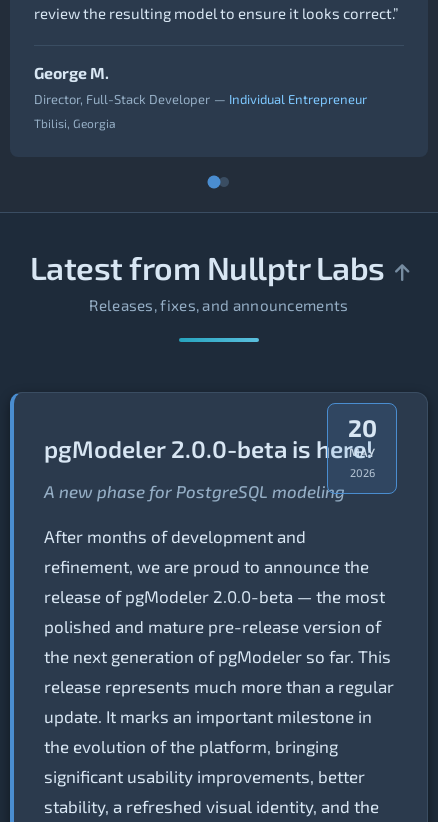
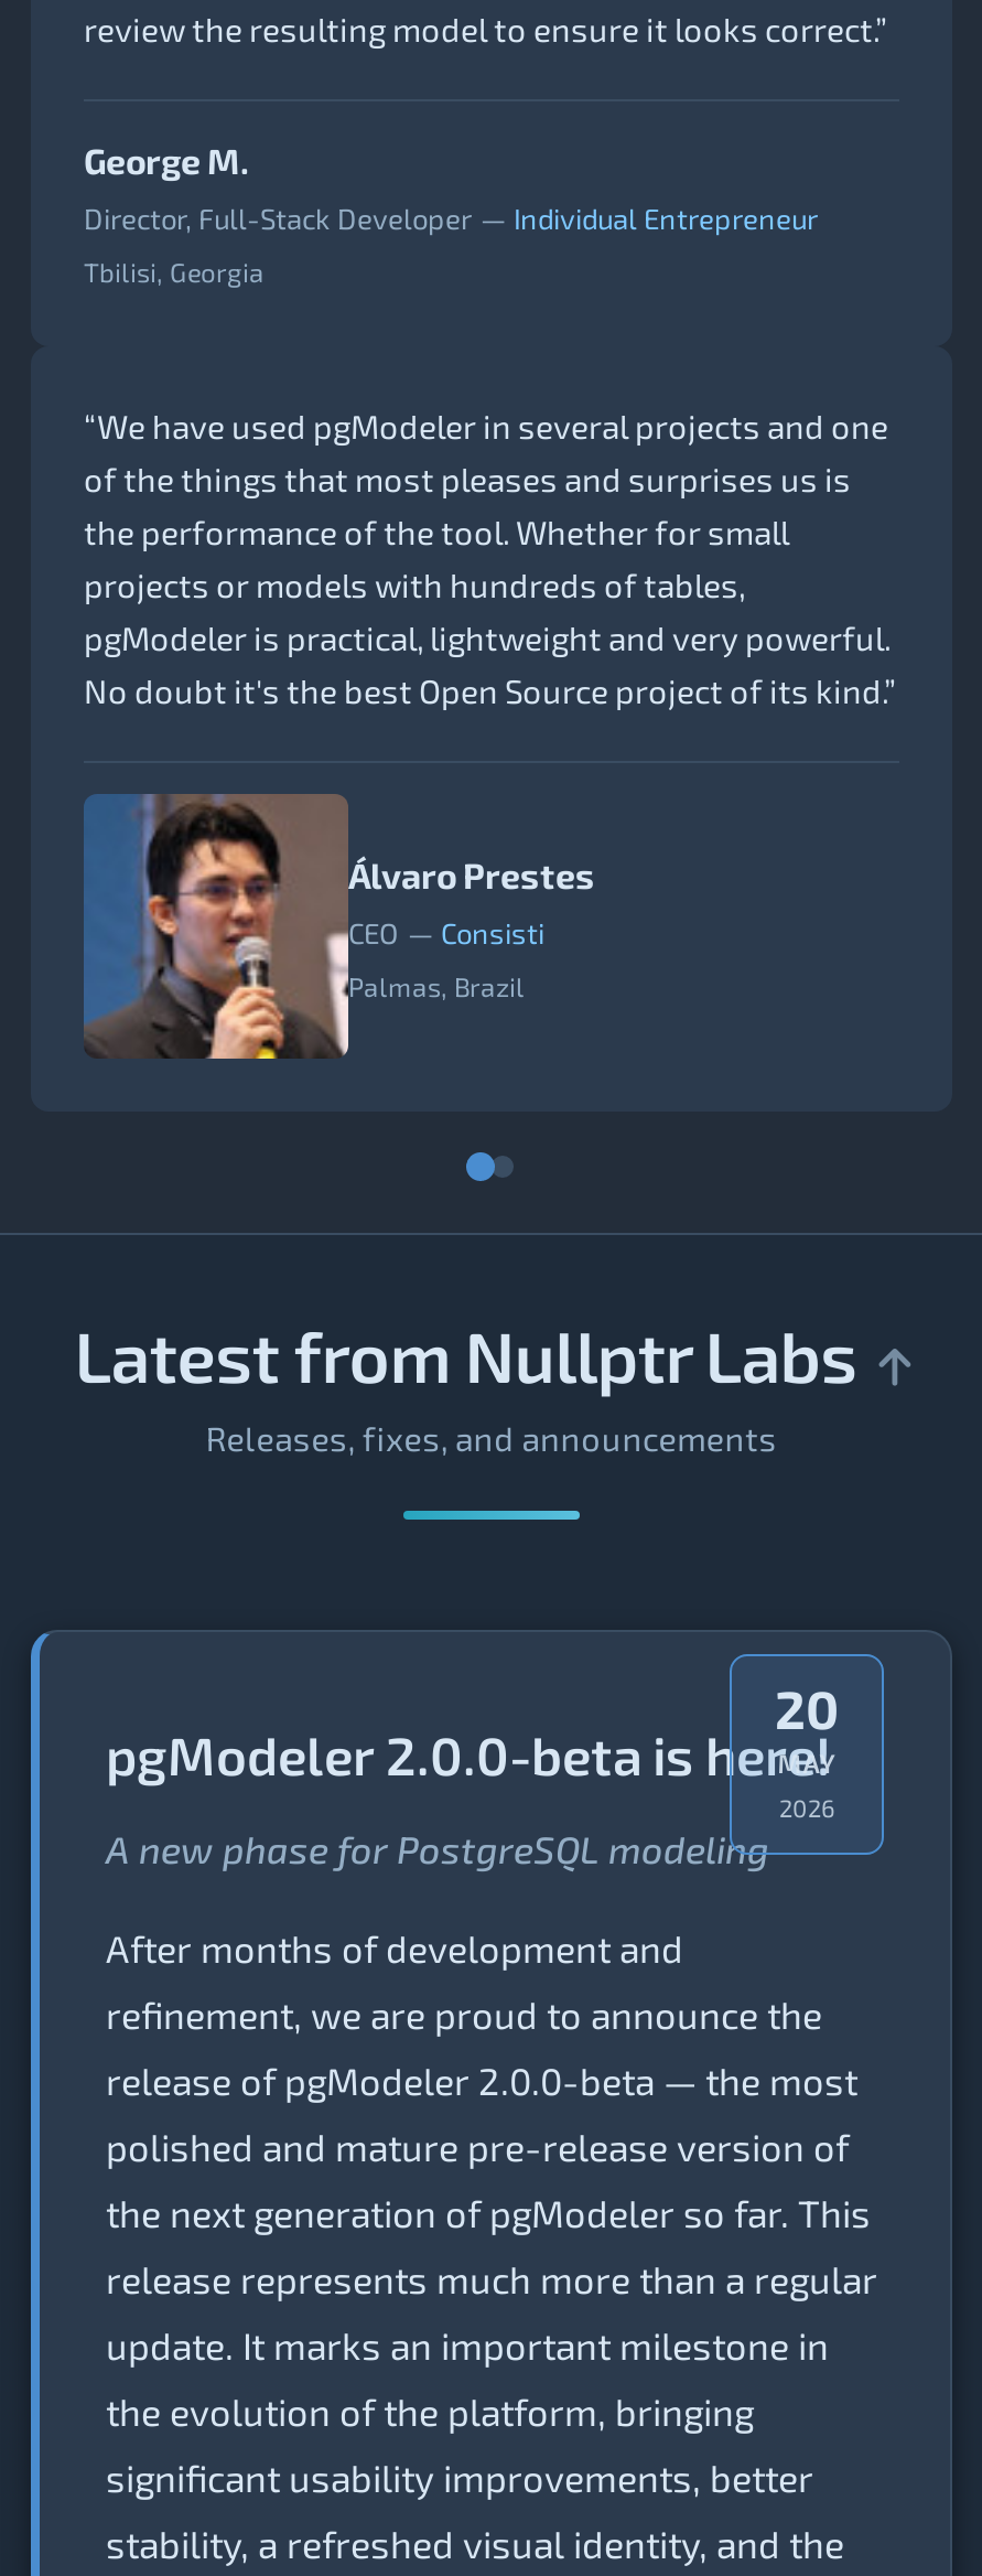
+ [image]
+ Álvaro Prestes
+ CEO — Consisti
+ Palmas, Brazil

+ “We have used pgModeler in several projects and one
+ of the things that most pleases and surprises us is
+ the performance of the tool. Whether for small
+ projects or models with hundreds of tables,
+ pgModeler is practical, lightweight and very powerful.
+ No doubt it's the best Open Source project of its kind.”
